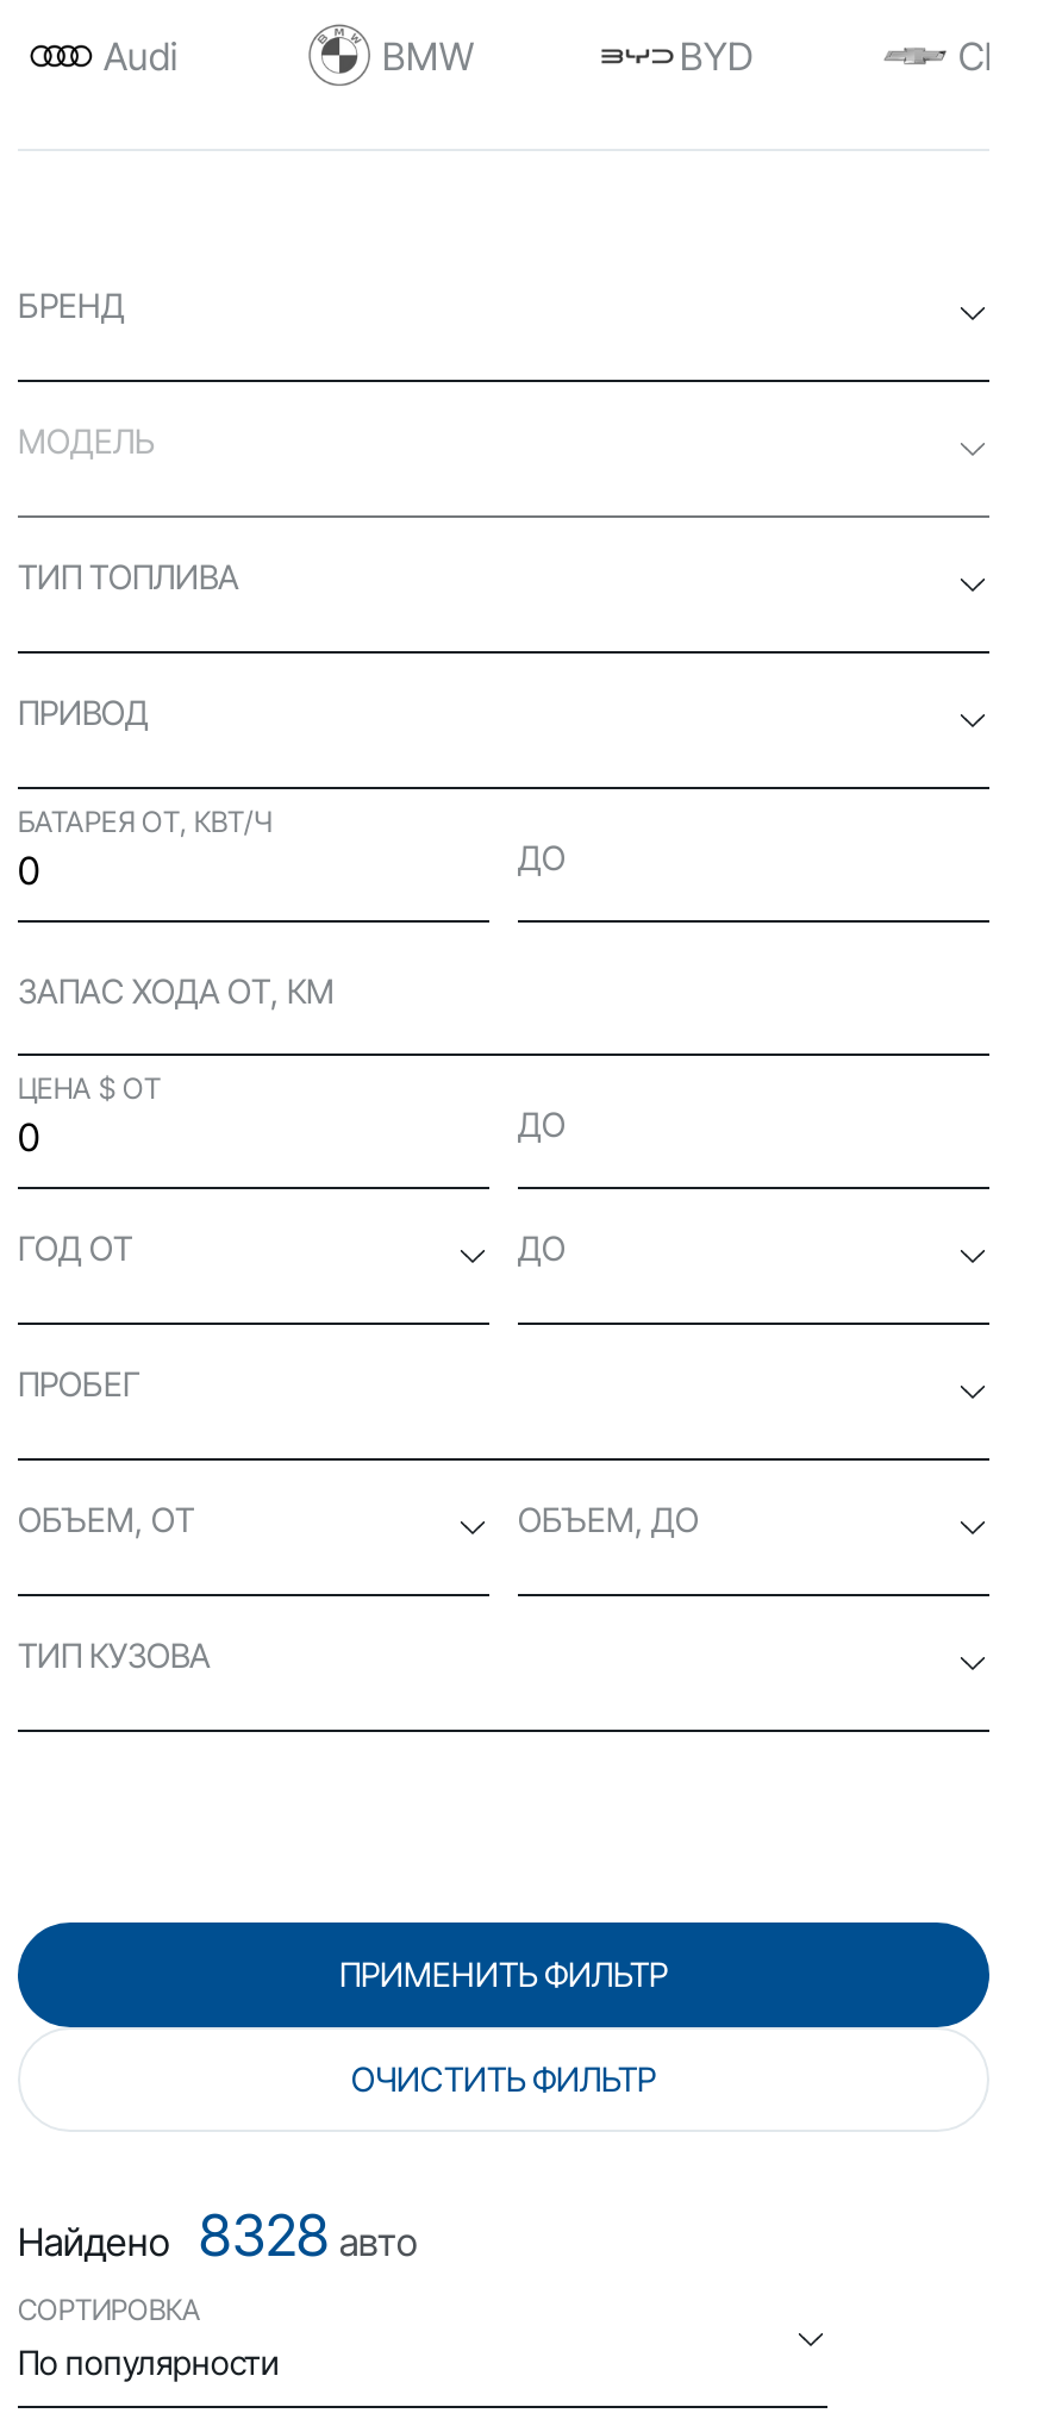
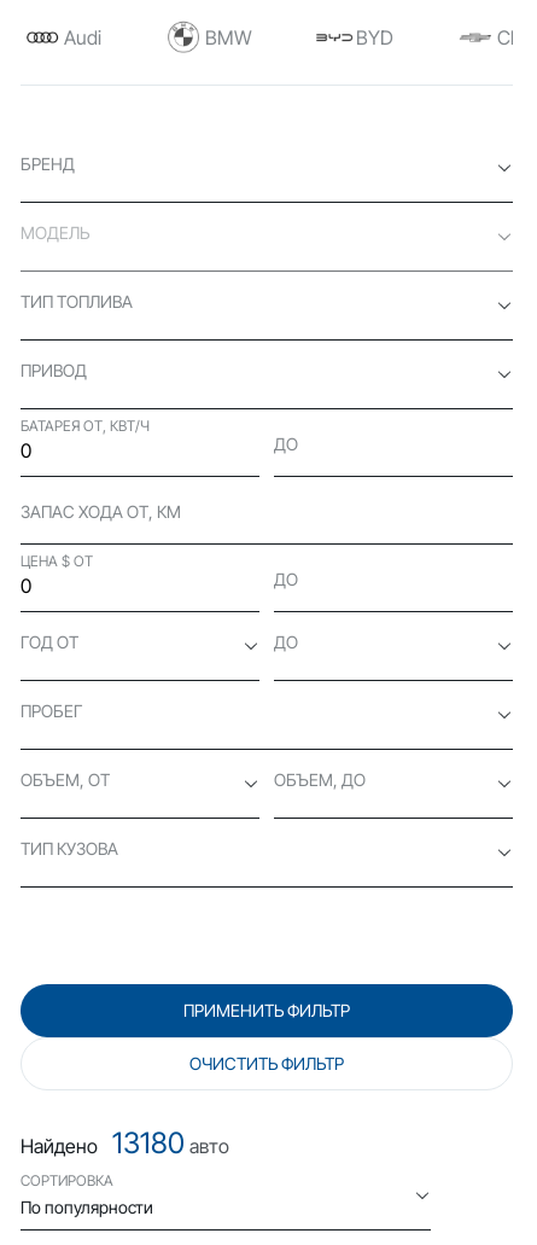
- Найдено 8328 авто
+ Найдено 13180 авто
